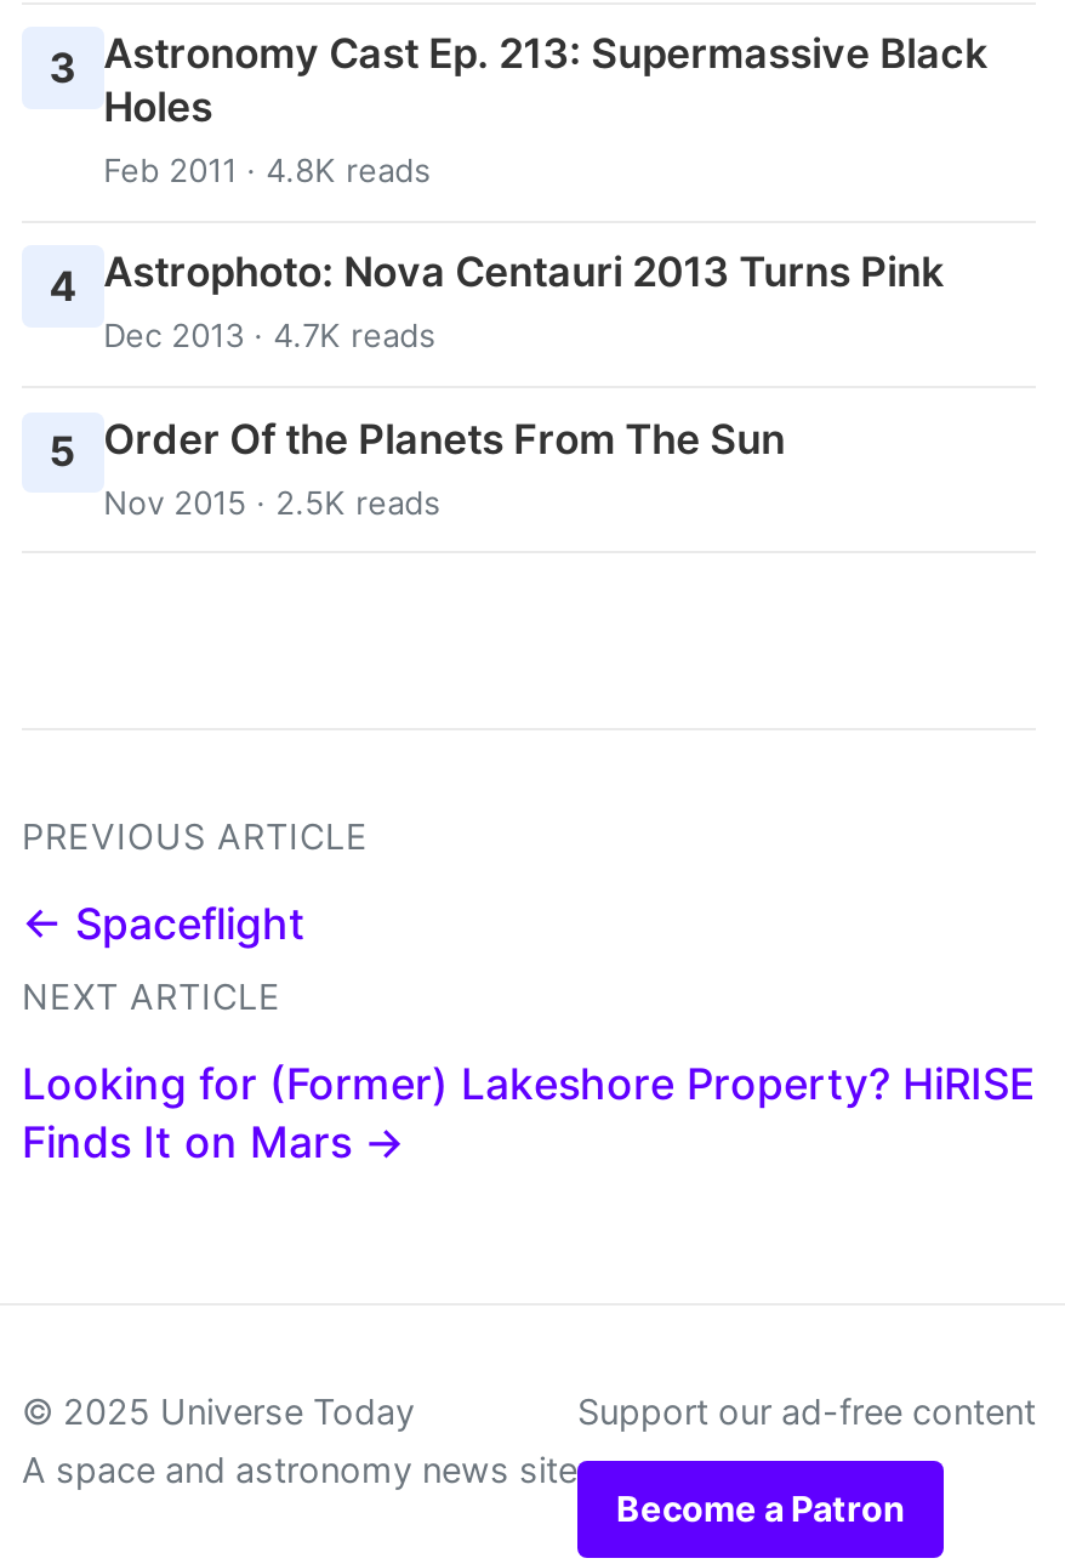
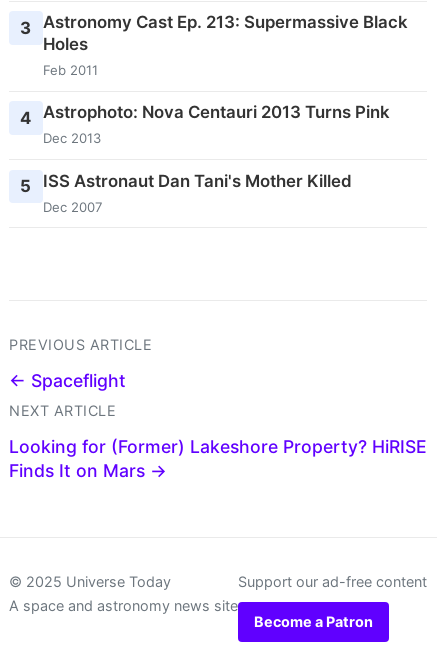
- Feb 2011 · 4.8K reads
+ Feb 2011

- Dec 2013 · 4.7K reads
+ Dec 2013

- 5 Order Of the Planets From The Sun
- Nov 2015 · 2.5K reads
+ 5 ISS Astronaut Dan Tani's Mother Killed
+ Dec 2007
